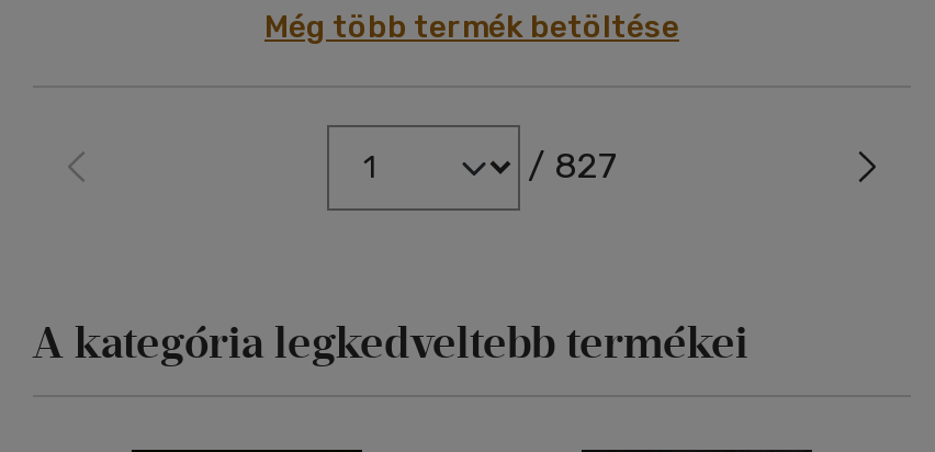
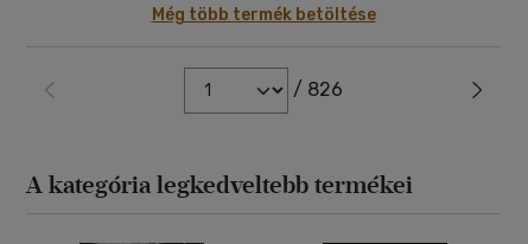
- / 827
+ / 826
